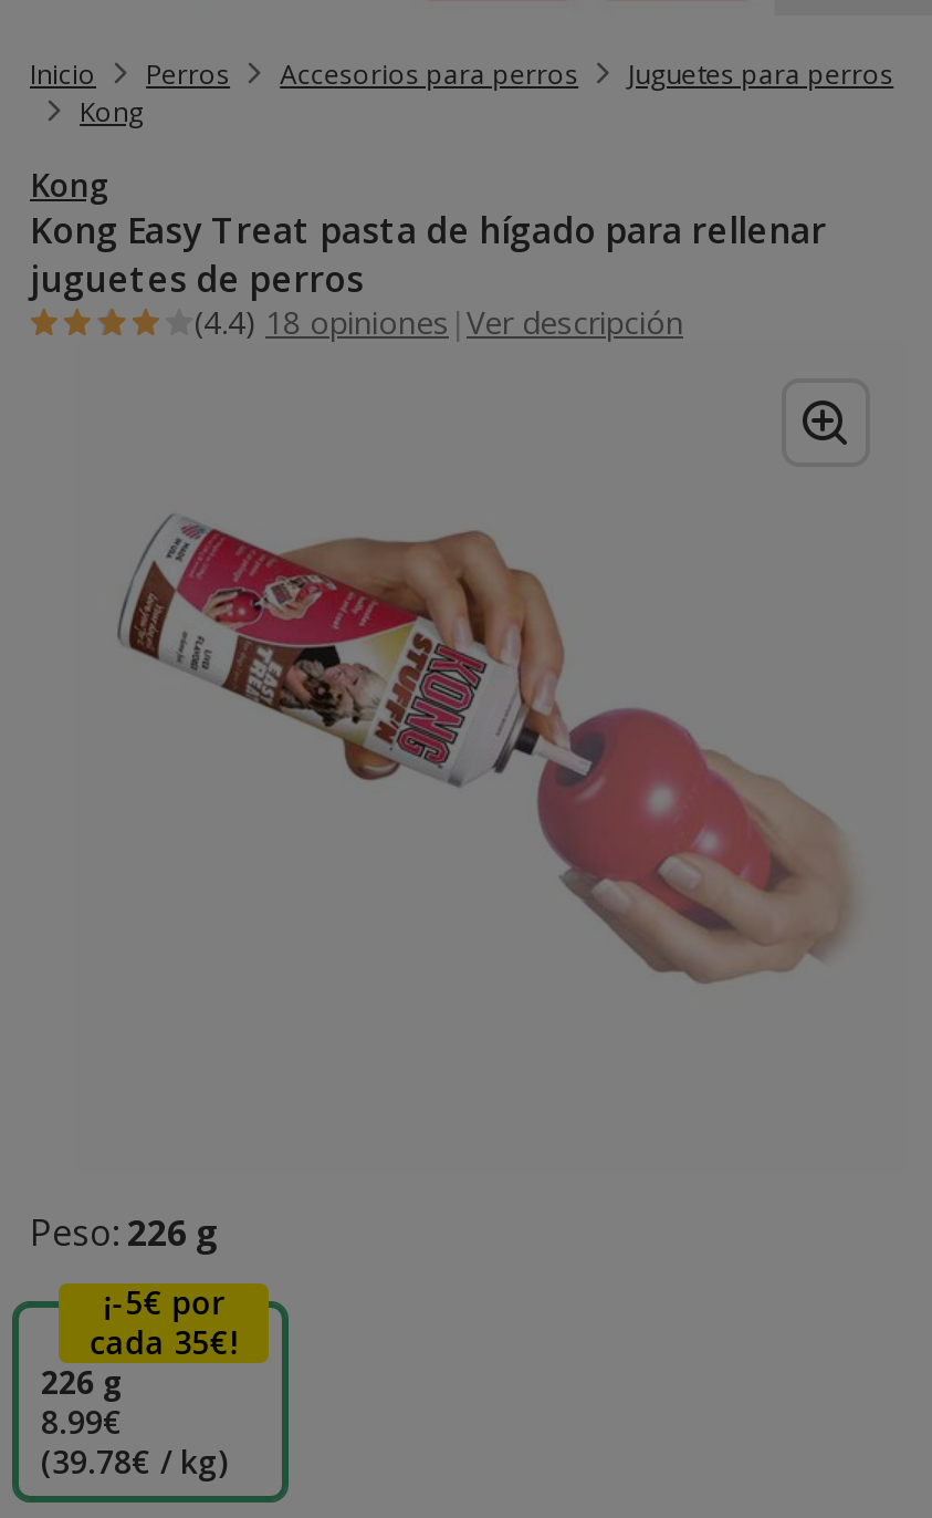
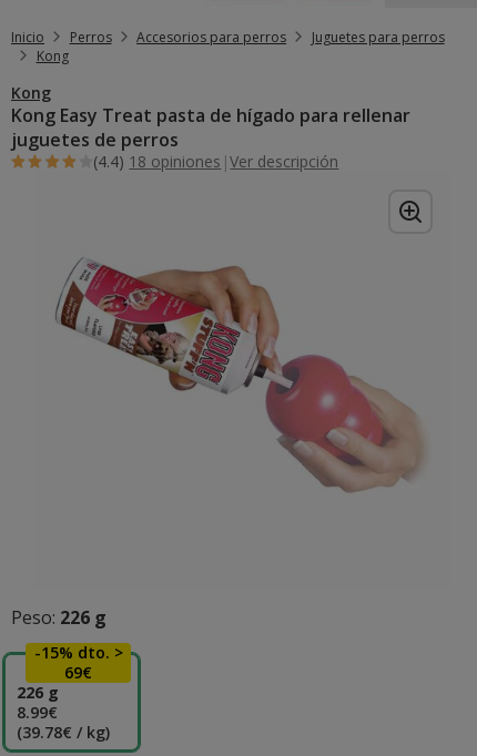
- ¡-5€ por
- cada 35€!
+ -15% dto. >
+ 69€
